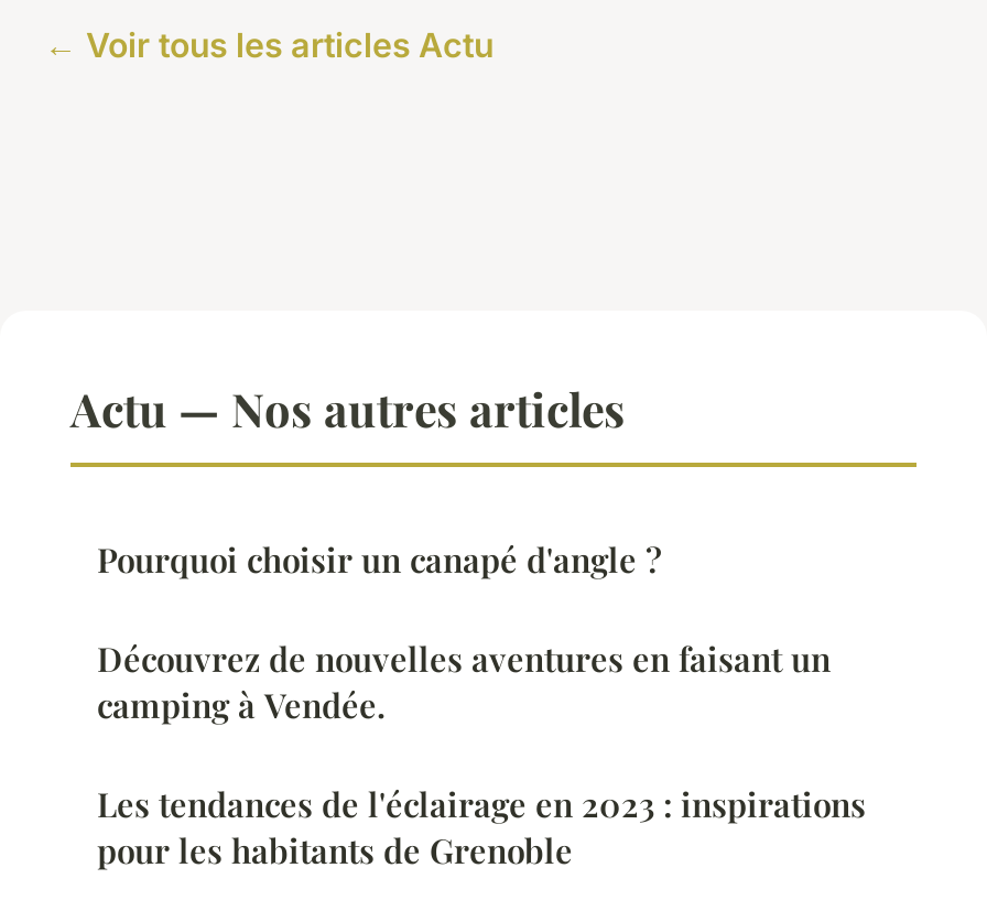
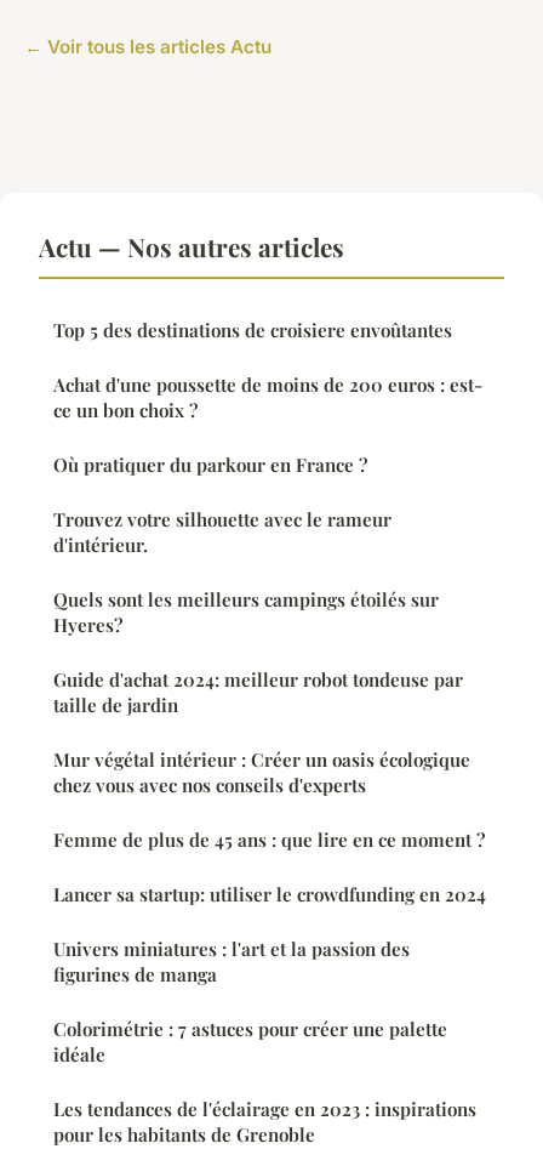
- Pourquoi choisir un canapé d'angle ?
- Découvrez de nouvelles aventures en faisant un
- camping à Vendée.
+ Top 5 des destinations de croisiere envoûtantes
+ Achat d'une poussette de moins de 200 euros : est-
+ ce un bon choix ?
+ Où pratiquer du parkour en France ?
+ Trouvez votre silhouette avec le rameur
+ d'intérieur.
+ Quels sont les meilleurs campings étoilés sur
+ Hyeres?
+ Guide d'achat 2024: meilleur robot tondeuse par
+ taille de jardin
+ Mur végétal intérieur : Créer un oasis écologique
+ chez vous avec nos conseils d'experts
+ Femme de plus de 45 ans : que lire en ce moment ?
+ Lancer sa startup: utiliser le crowdfunding en 2024
+ Univers miniatures : l'art et la passion des
+ figurines de manga
+ Colorimétrie : 7 astuces pour créer une palette
+ idéale
